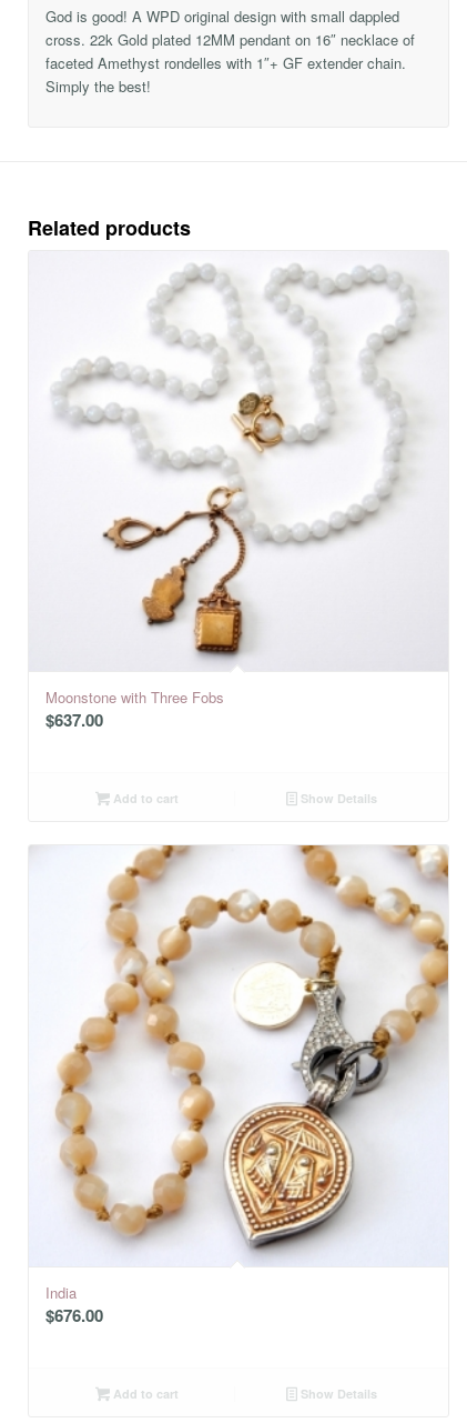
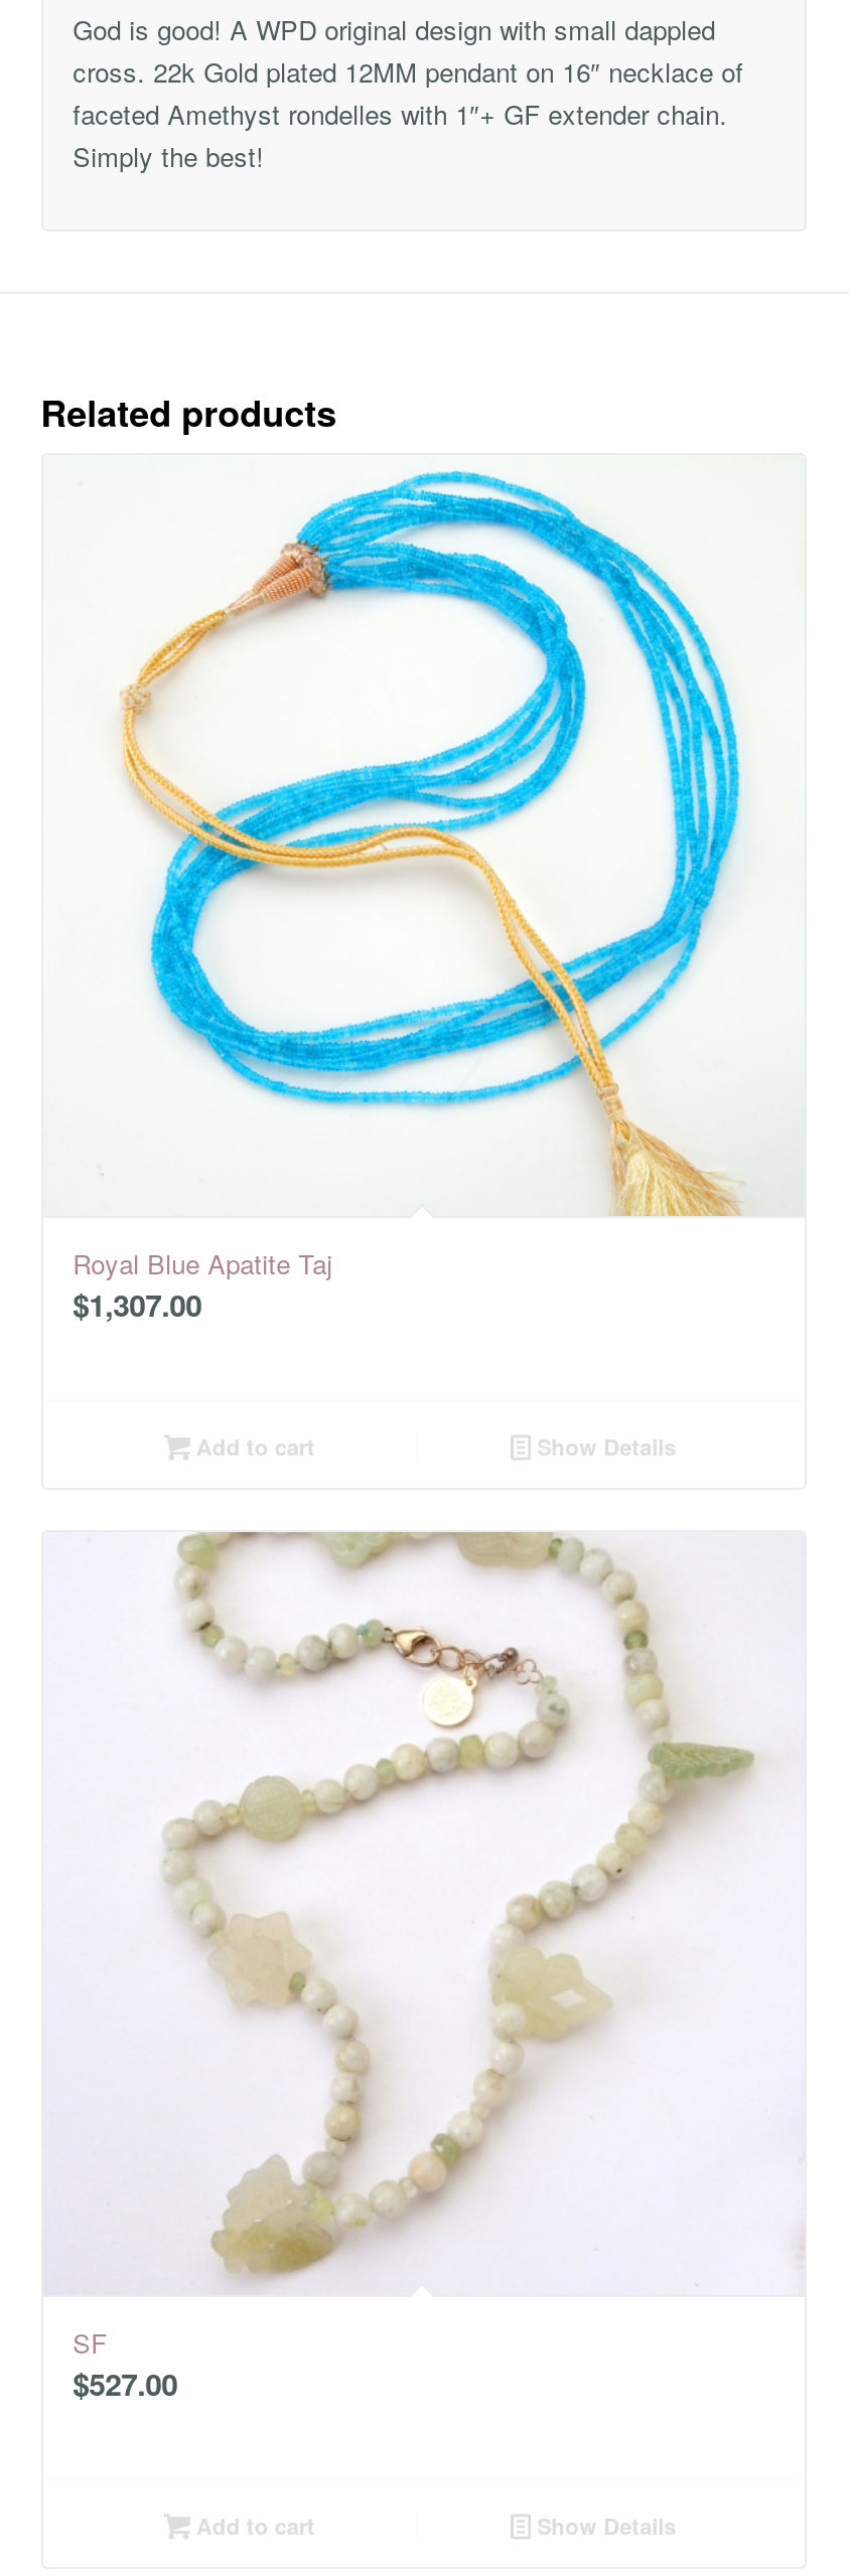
- [image]
- Moonstone with Three Fobs
- $637.00
+ [image]
+ Royal Blue Apatite Taj
+ $1,307.00

- [image]
- India
- $676.00
+ [image]
+ SF
+ $527.00
